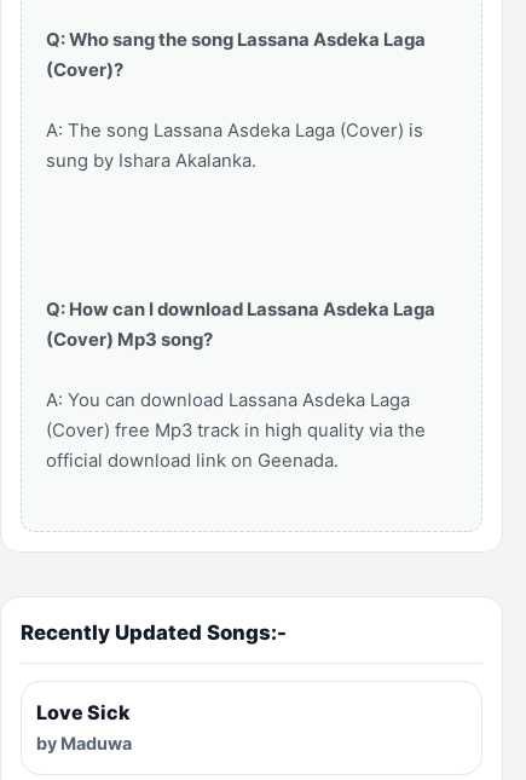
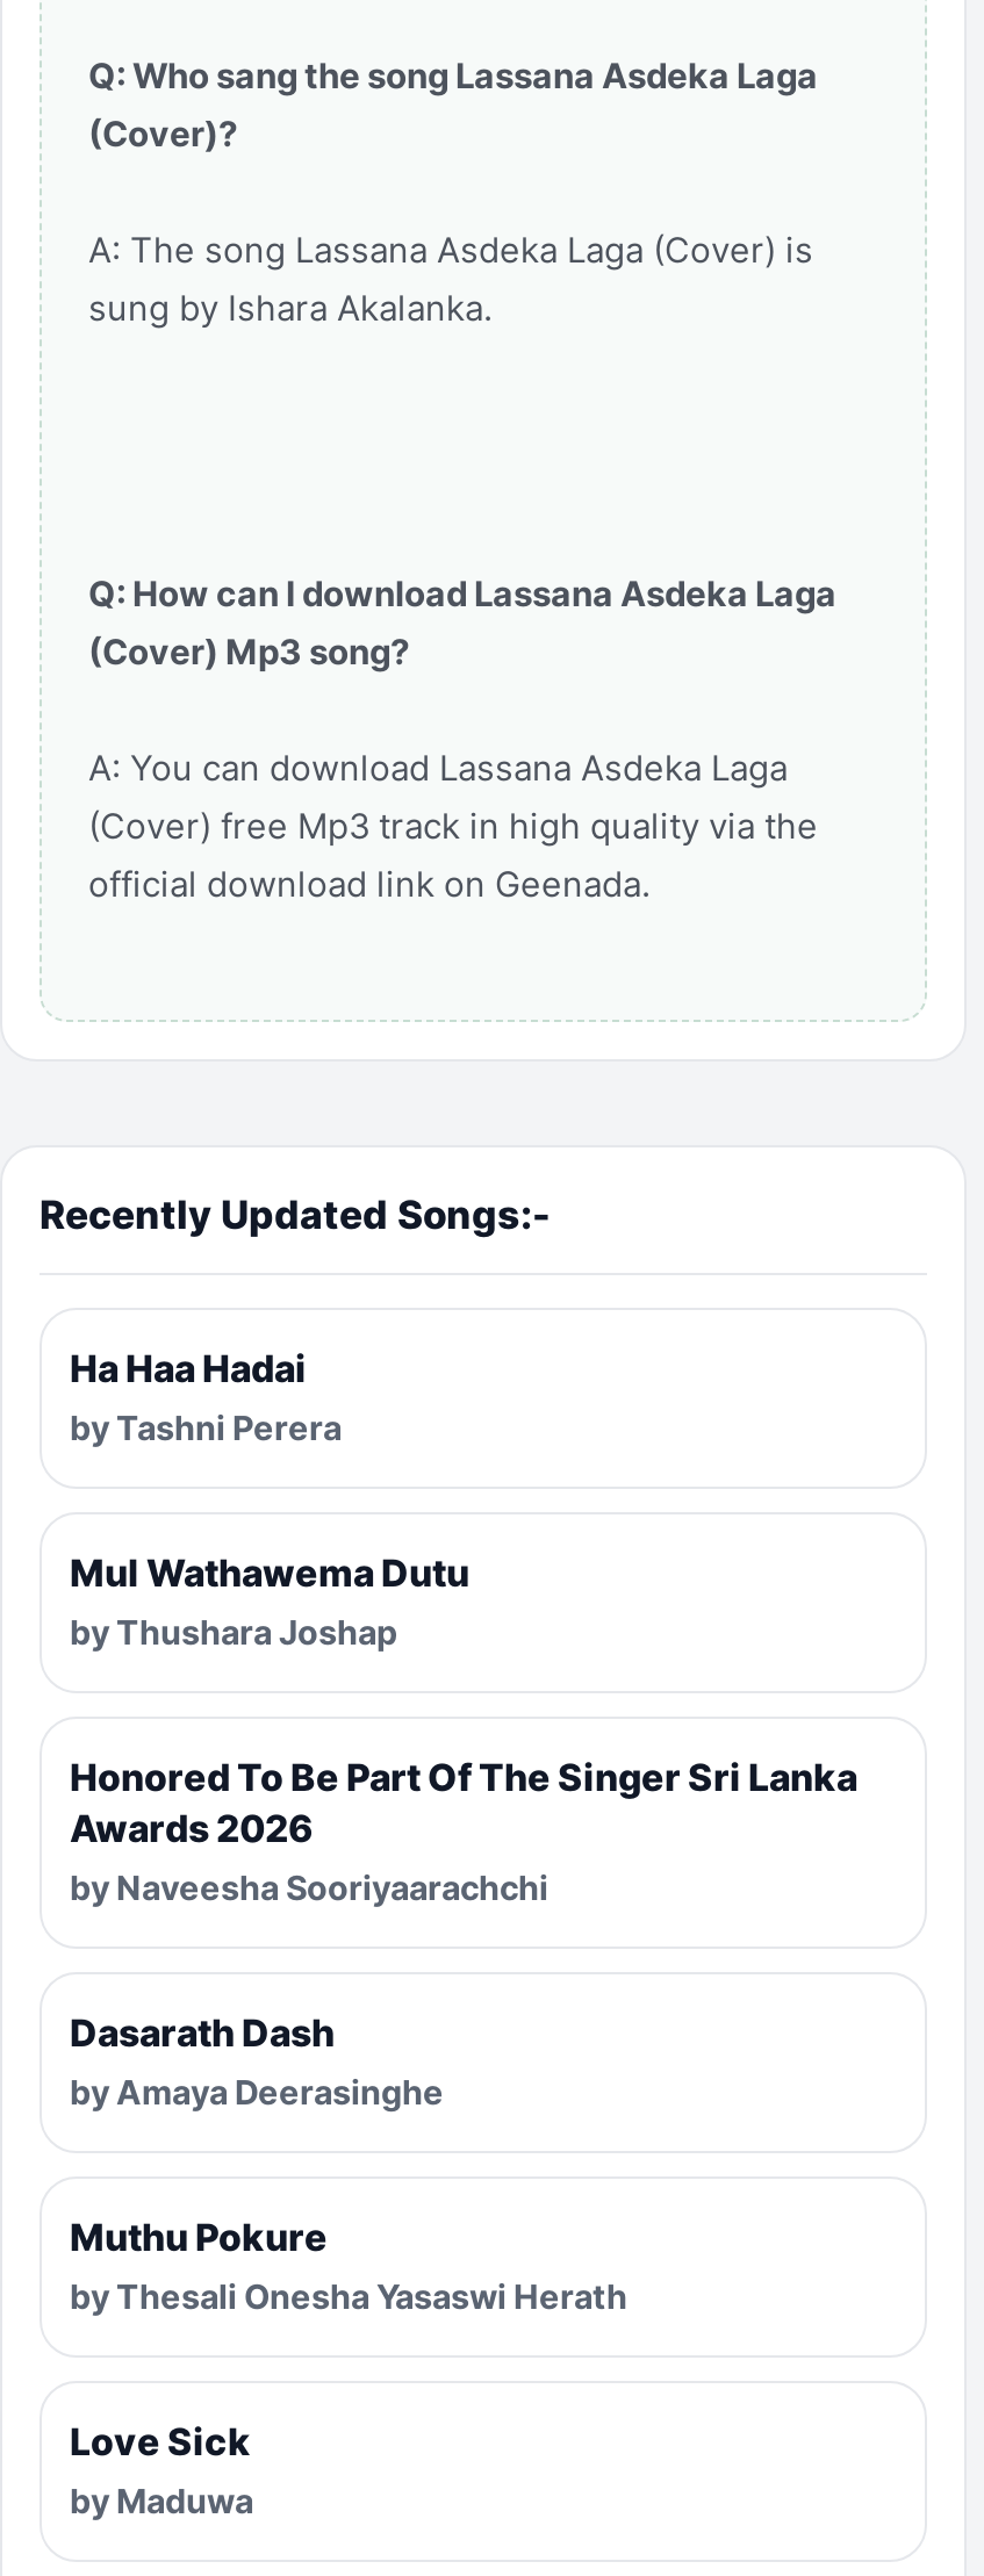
+ Ha Haa Hadai
+ by Tashni Perera
+ Mul Wathawema Dutu
+ by Thushara Joshap
+ Honored To Be Part Of The Singer Sri Lanka
+ Awards 2026
+ by Naveesha Sooriyaarachchi
+ Dasarath Dash
+ by Amaya Deerasinghe
+ Muthu Pokure
+ by Thesali Onesha Yasaswi Herath
